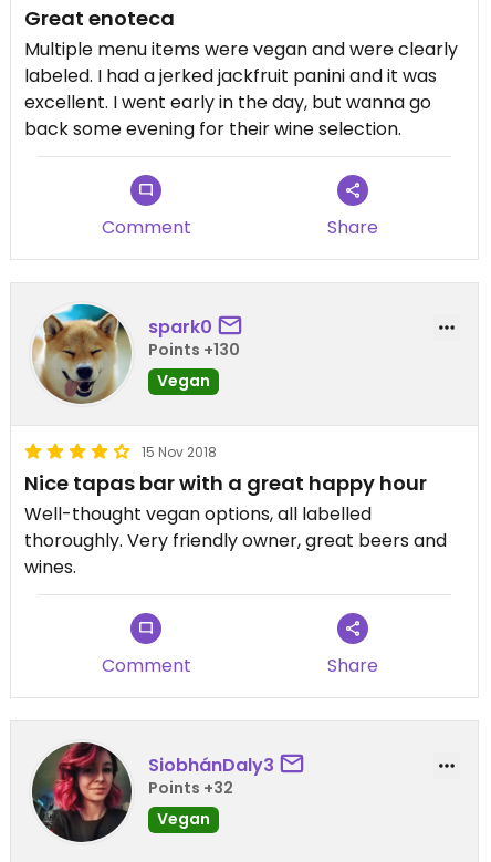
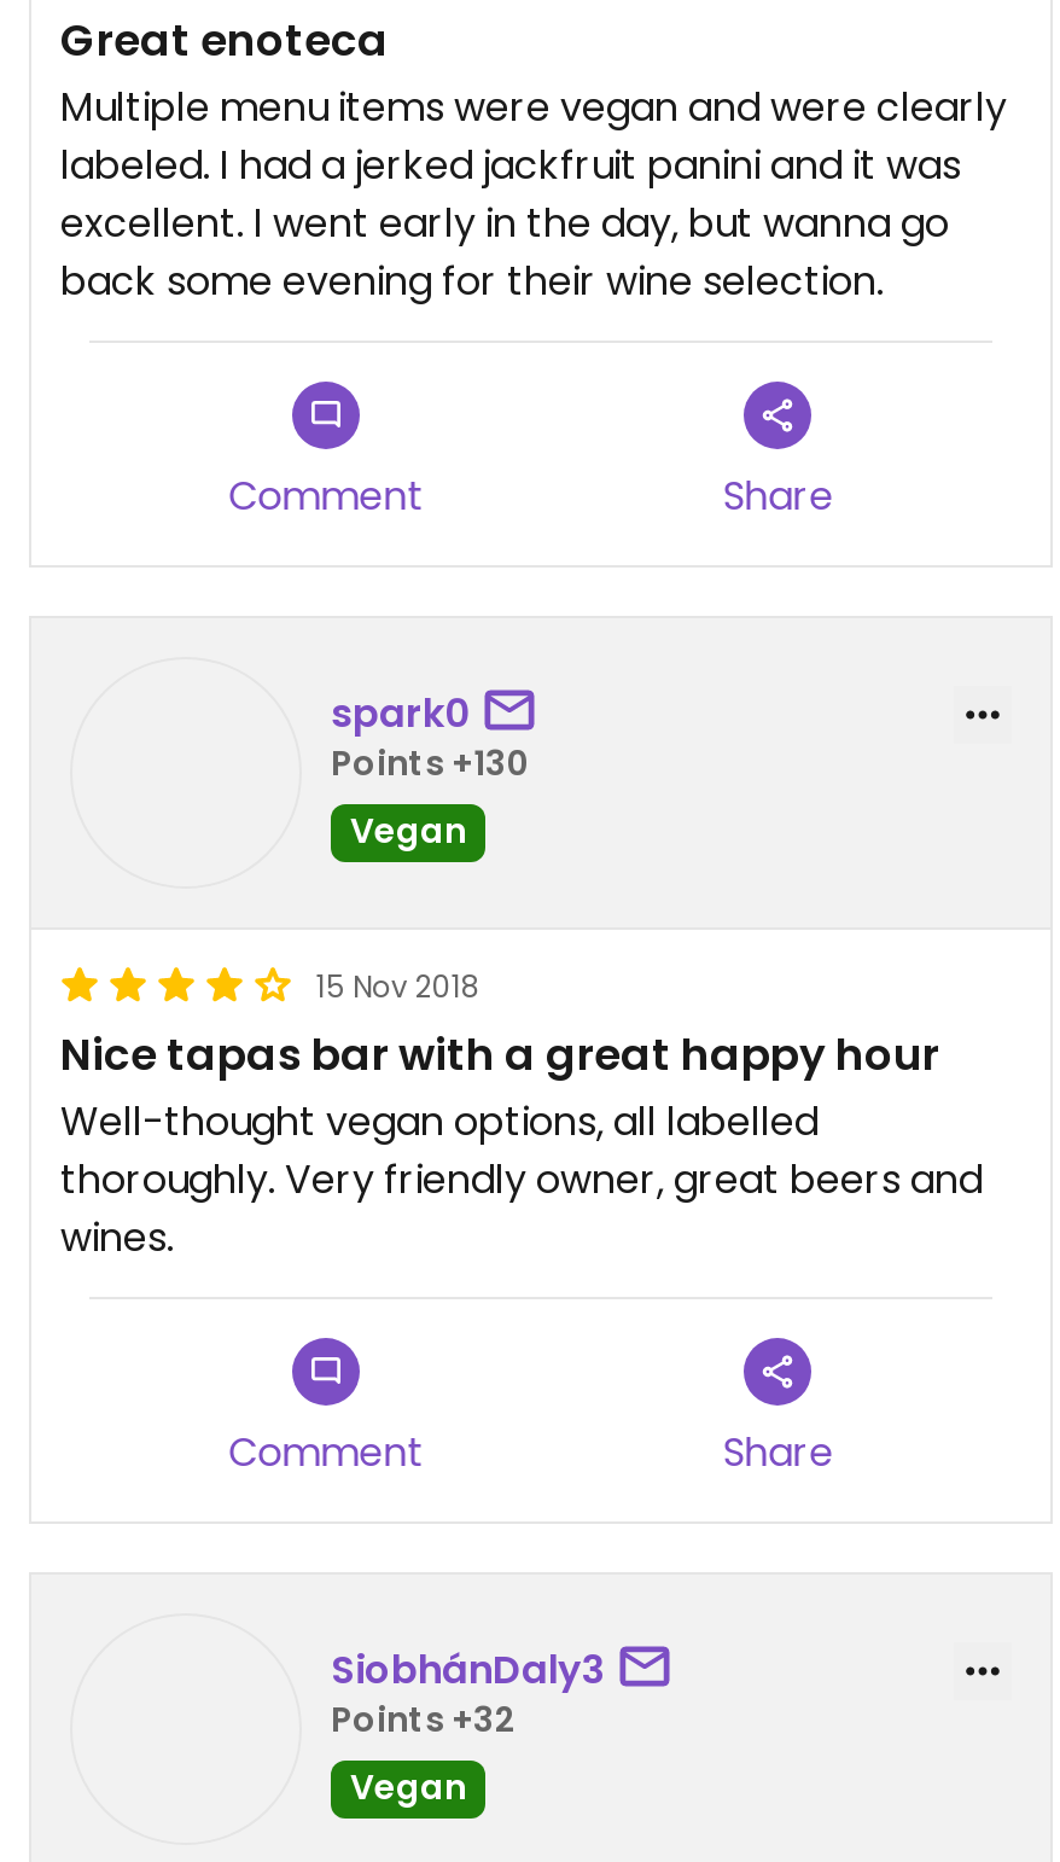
- [image]

- [image]
